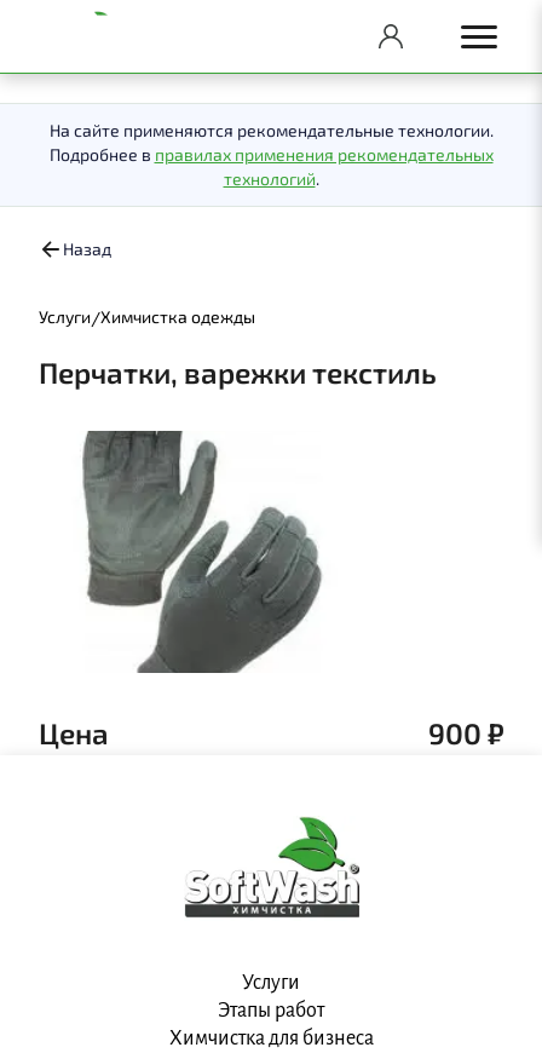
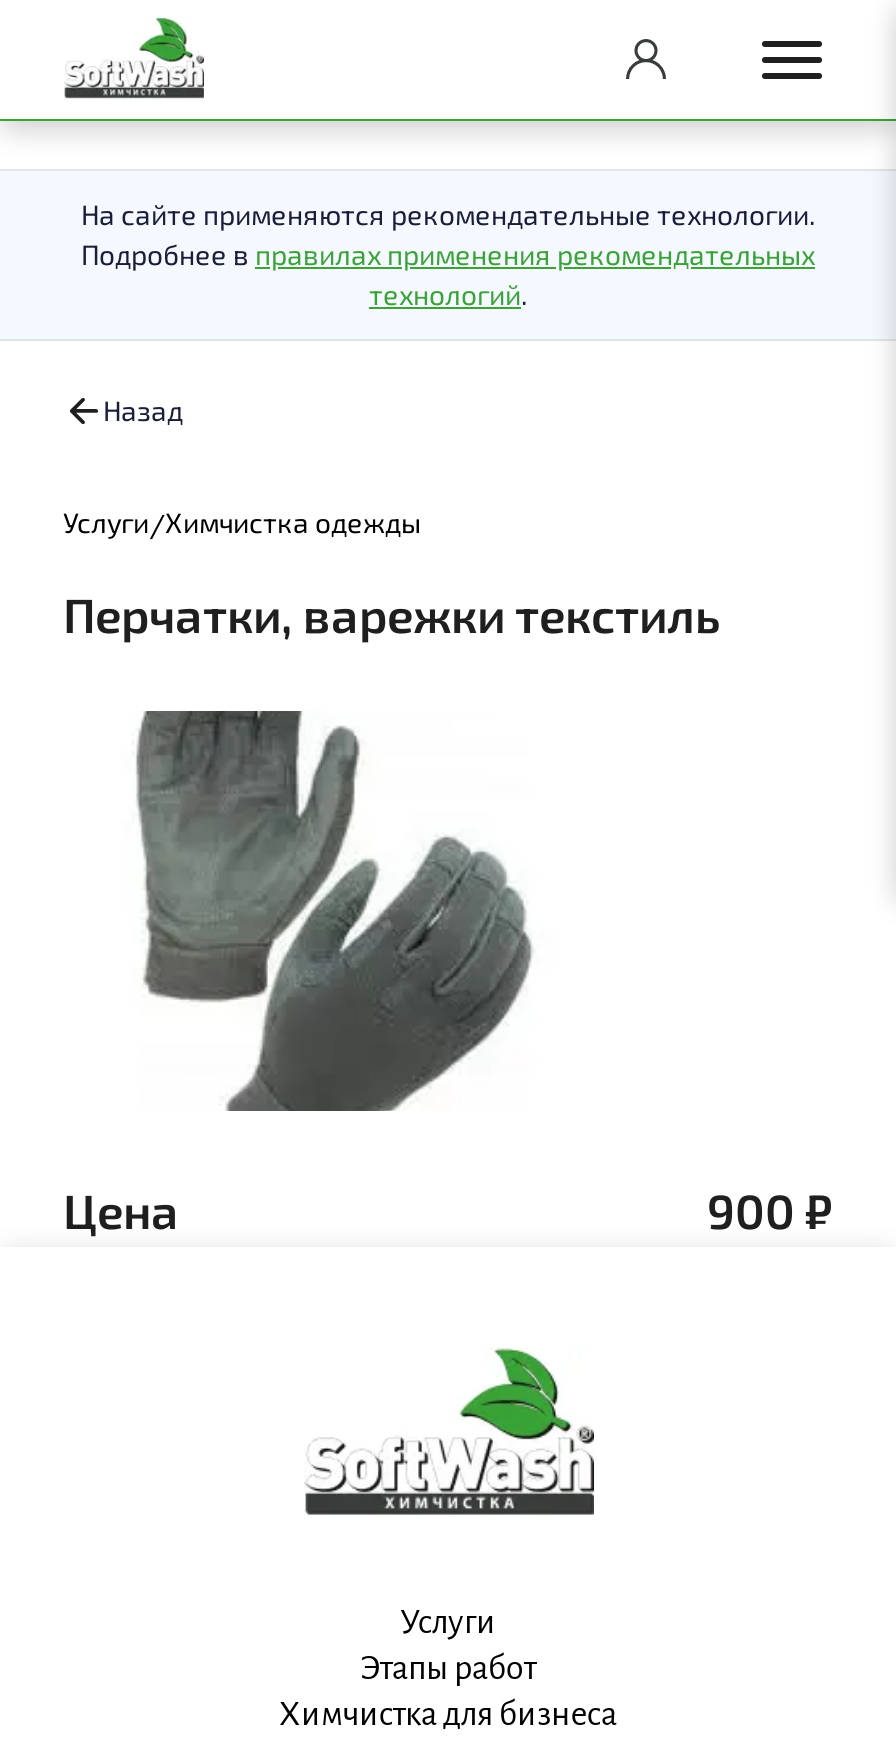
+ [image]
